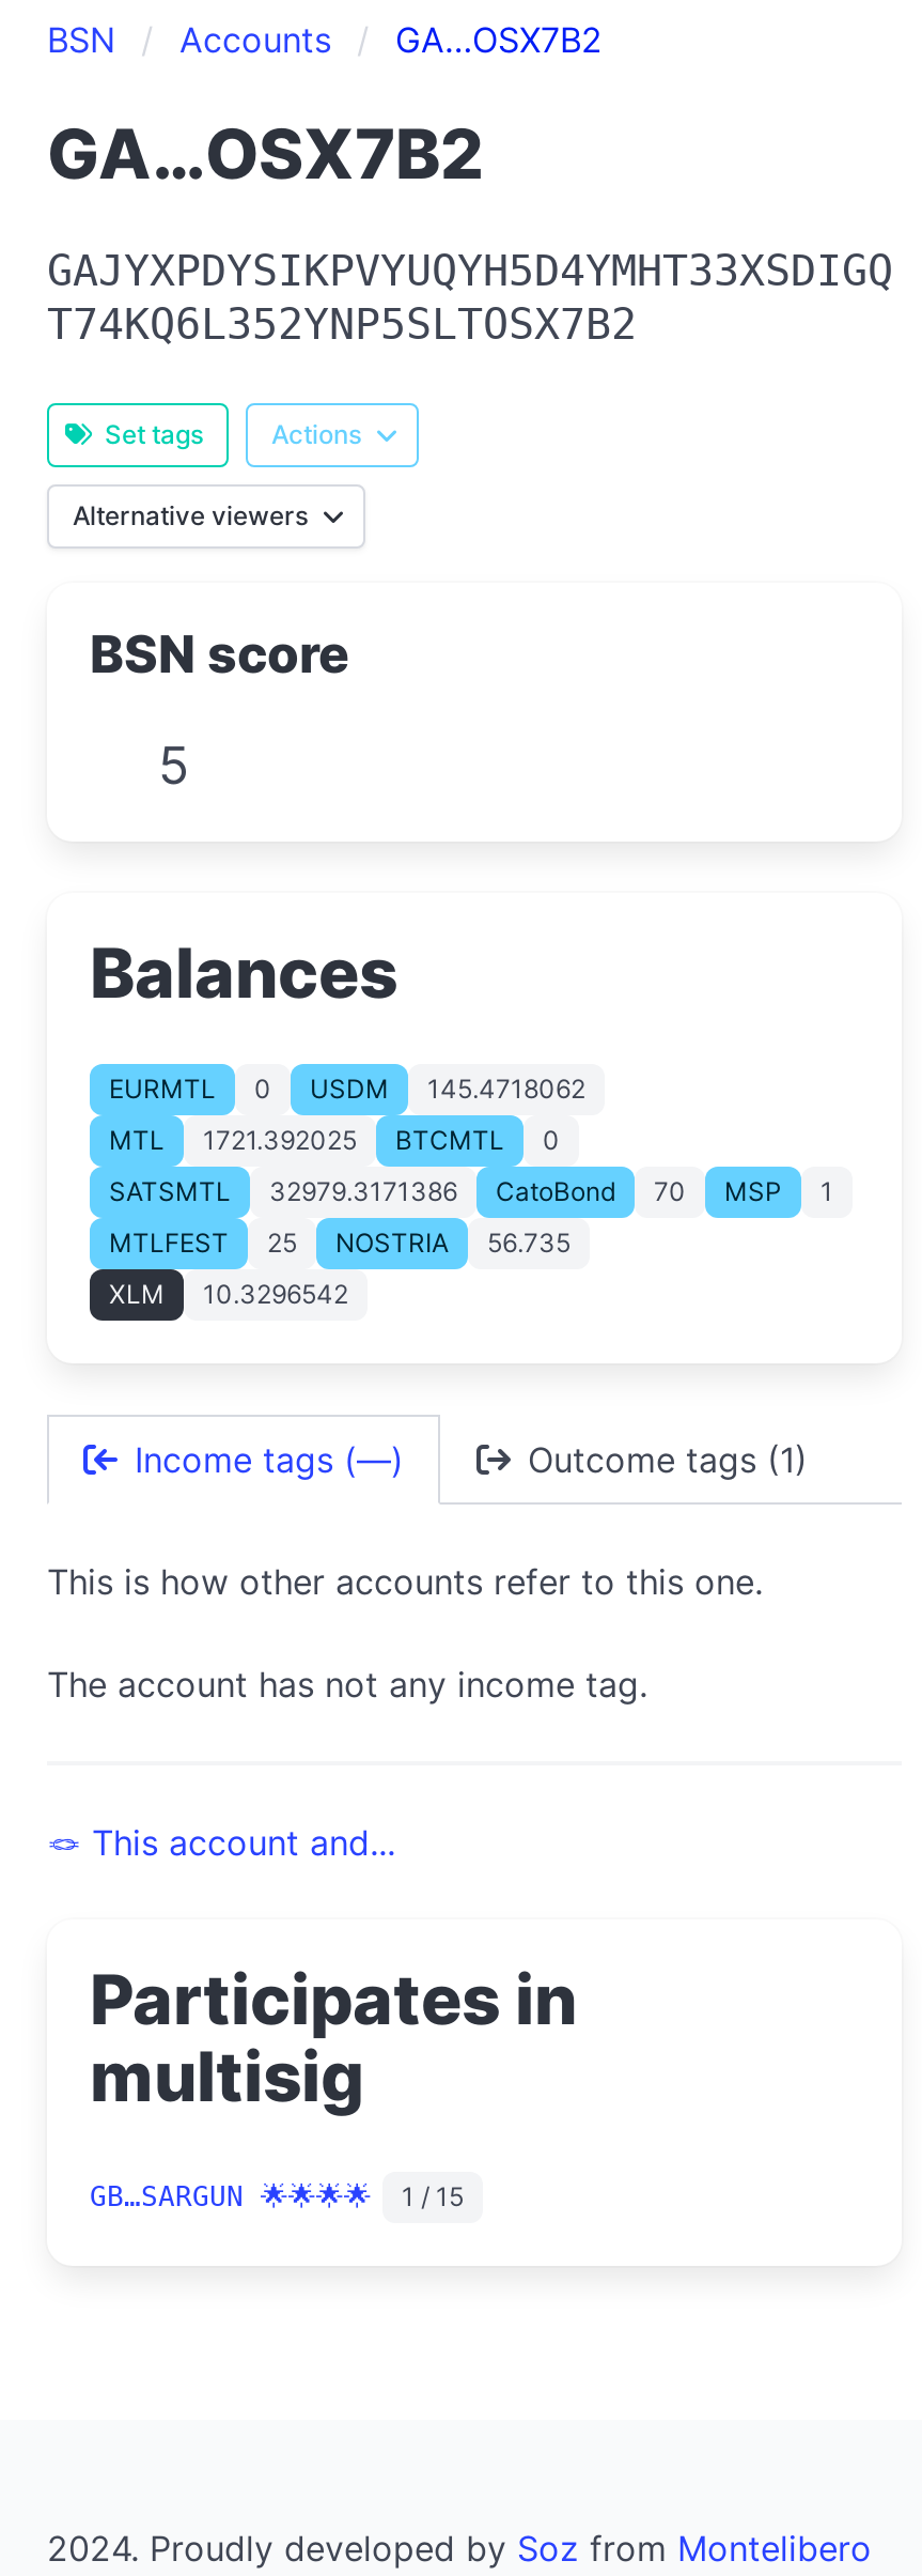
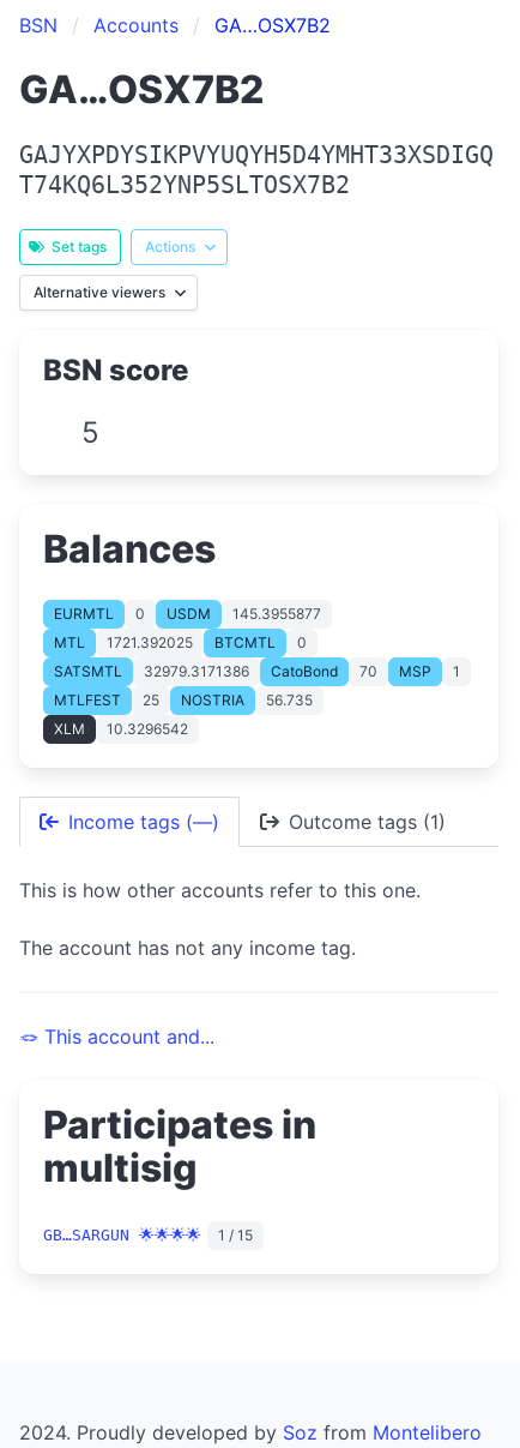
- EURMTL 0 USDM 145.4718062
+ EURMTL 0 USDM 145.3955877
